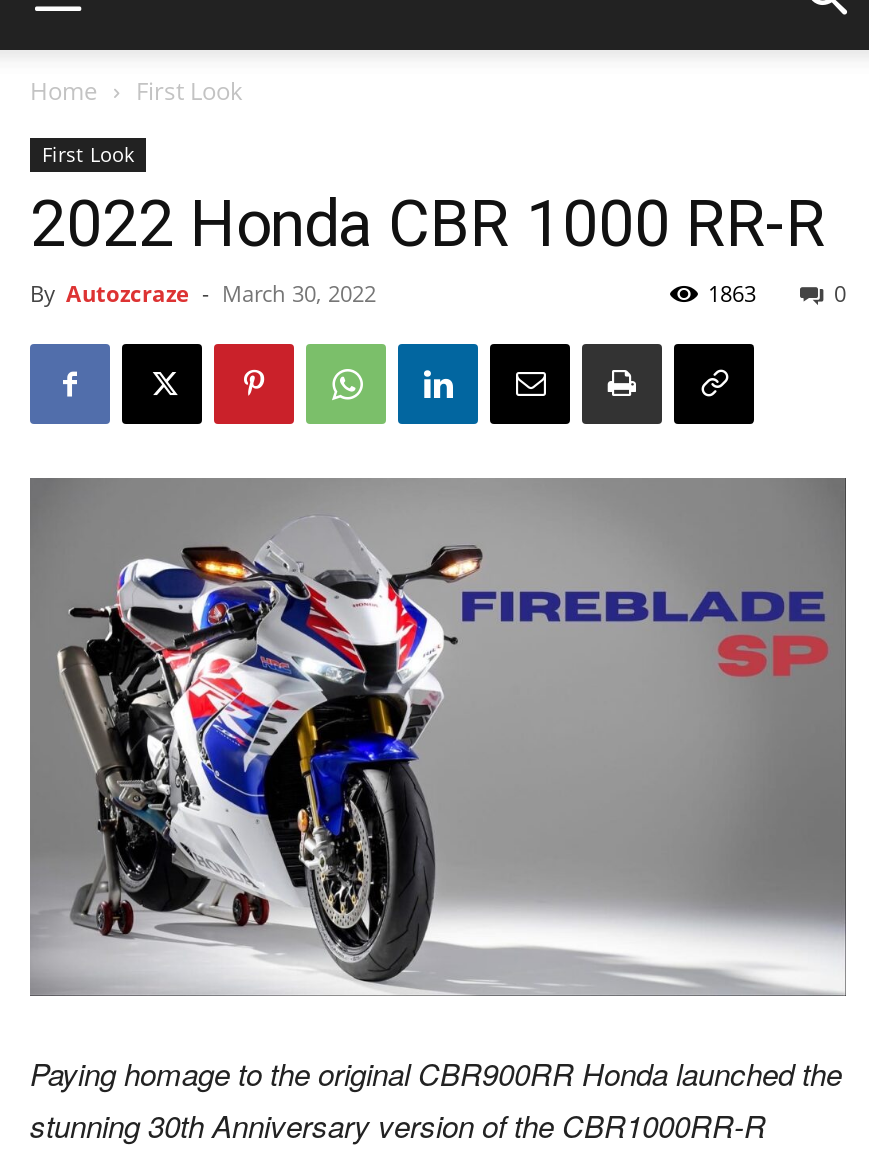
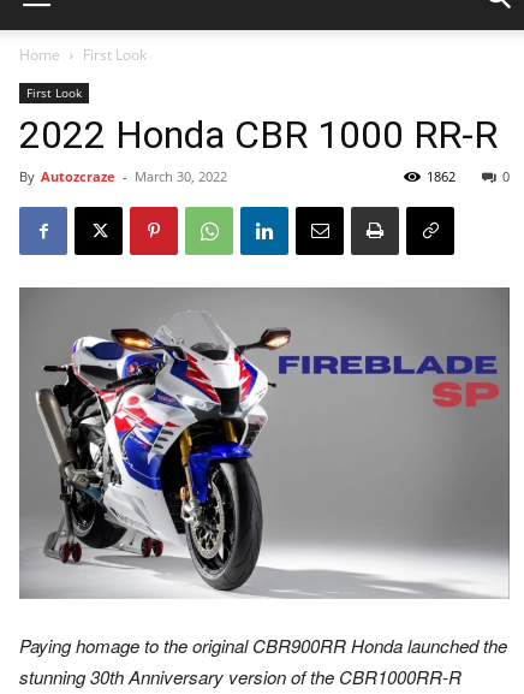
- 1863
+ 1862
